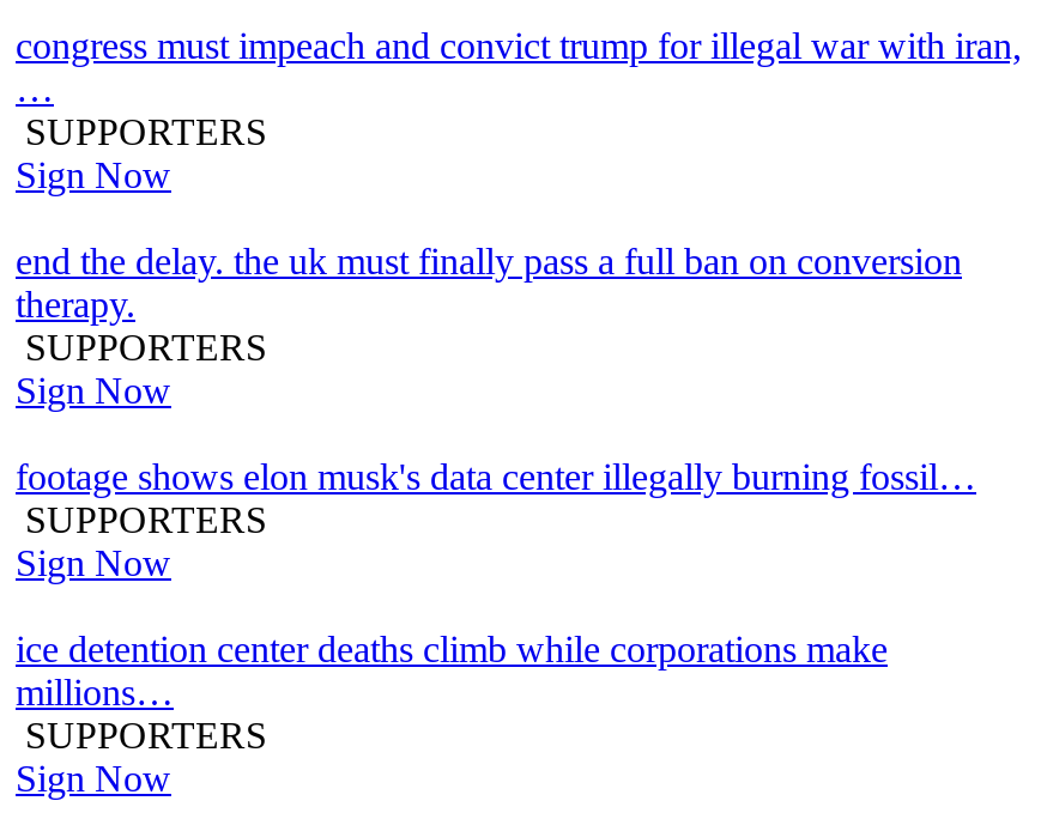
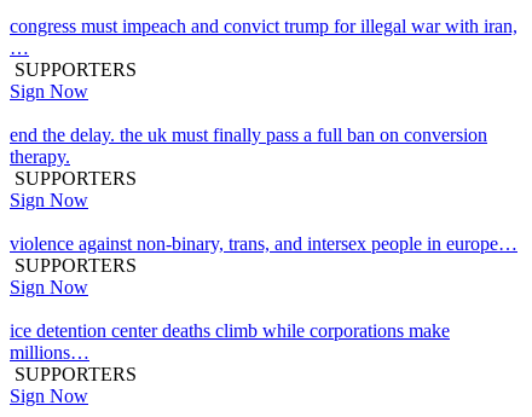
- footage shows elon musk's data center illegally burning fossil…
+ violence against non-binary, trans, and intersex people in europe…
